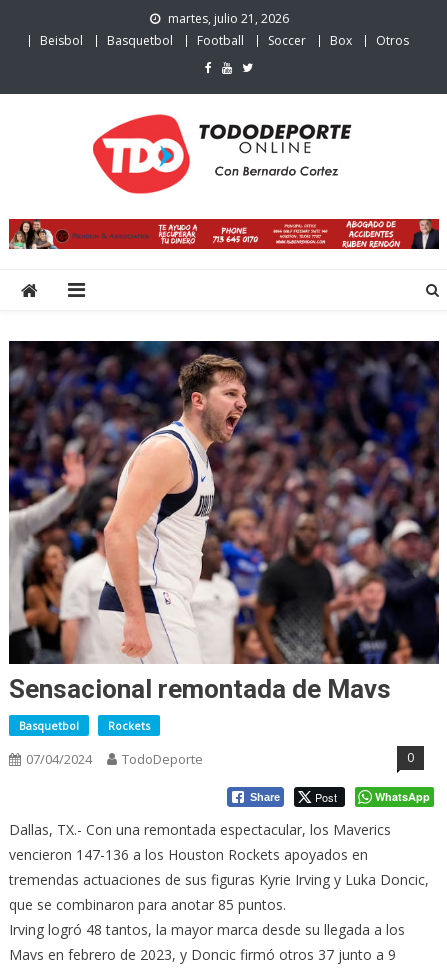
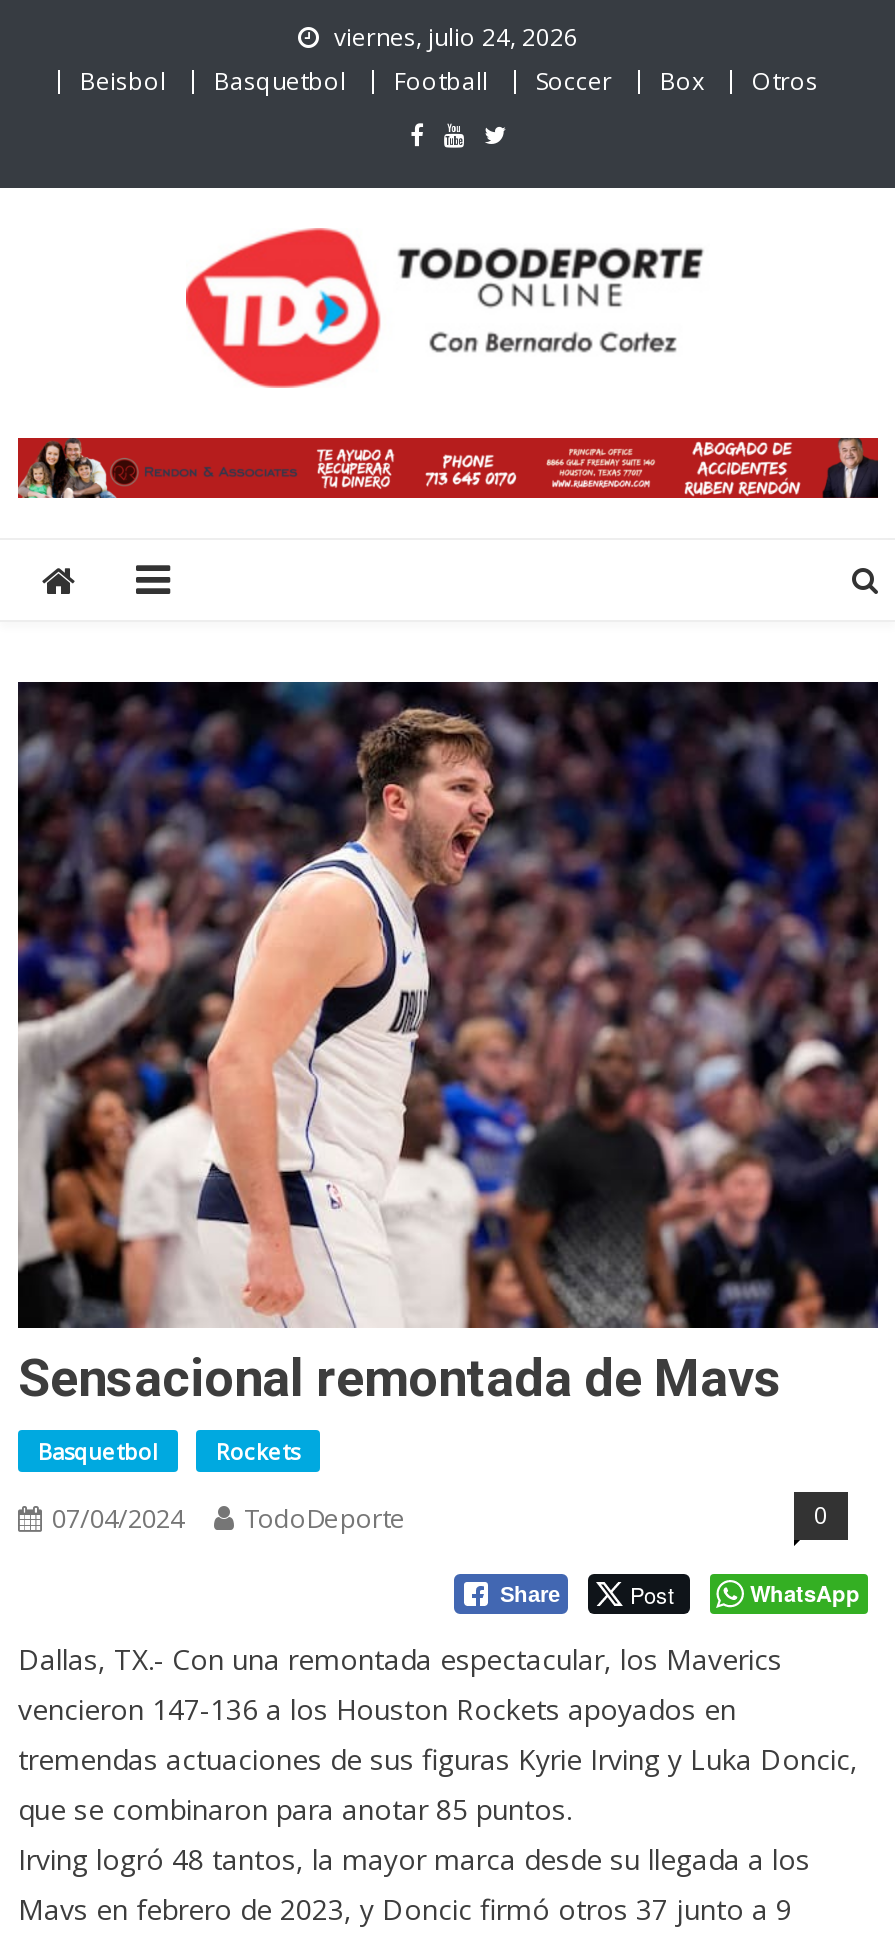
- martes, julio 21, 2026
+ viernes, julio 24, 2026
